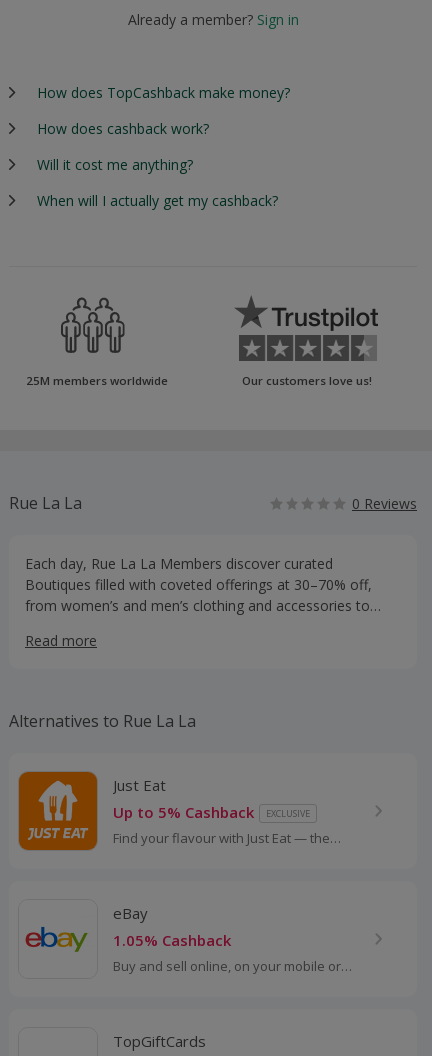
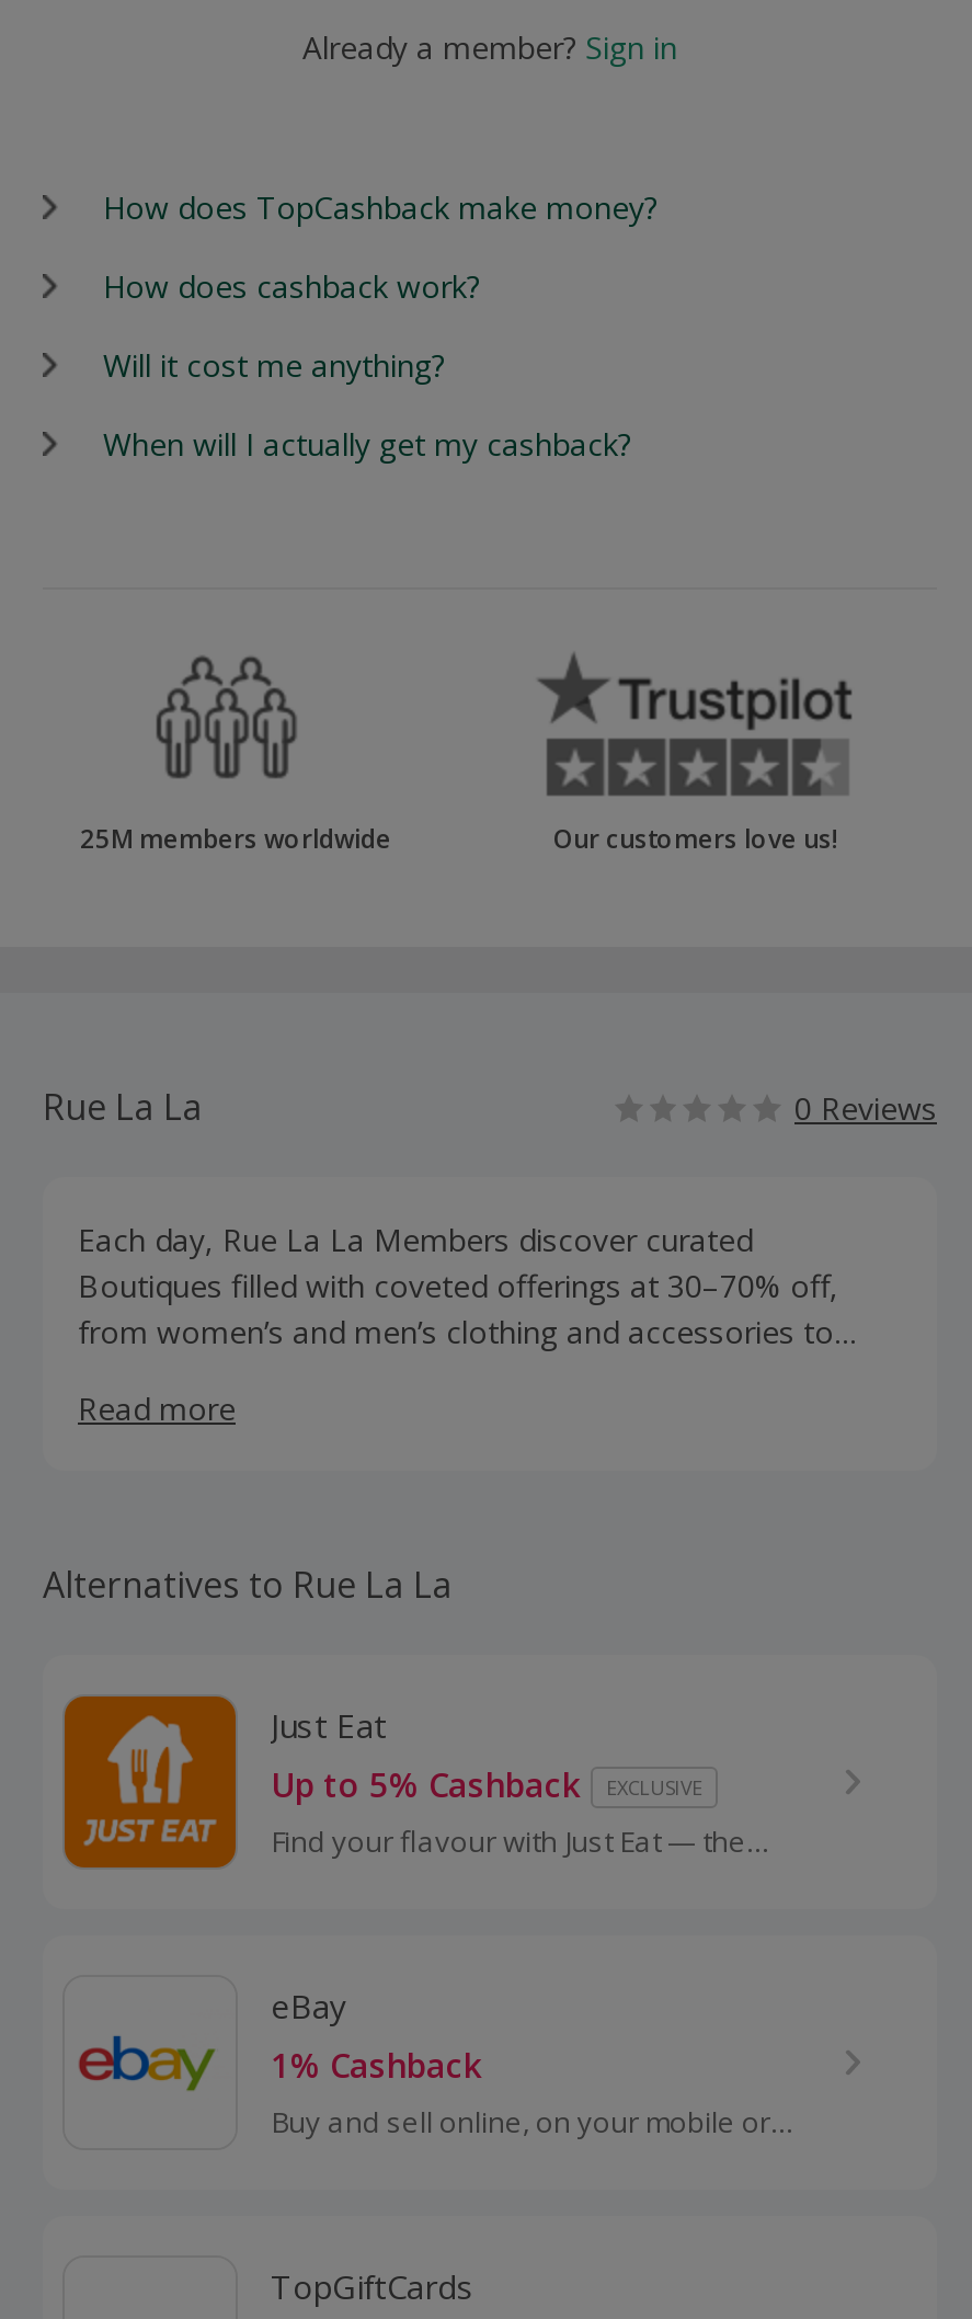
- 1.05% Cashback
+ 1% Cashback
